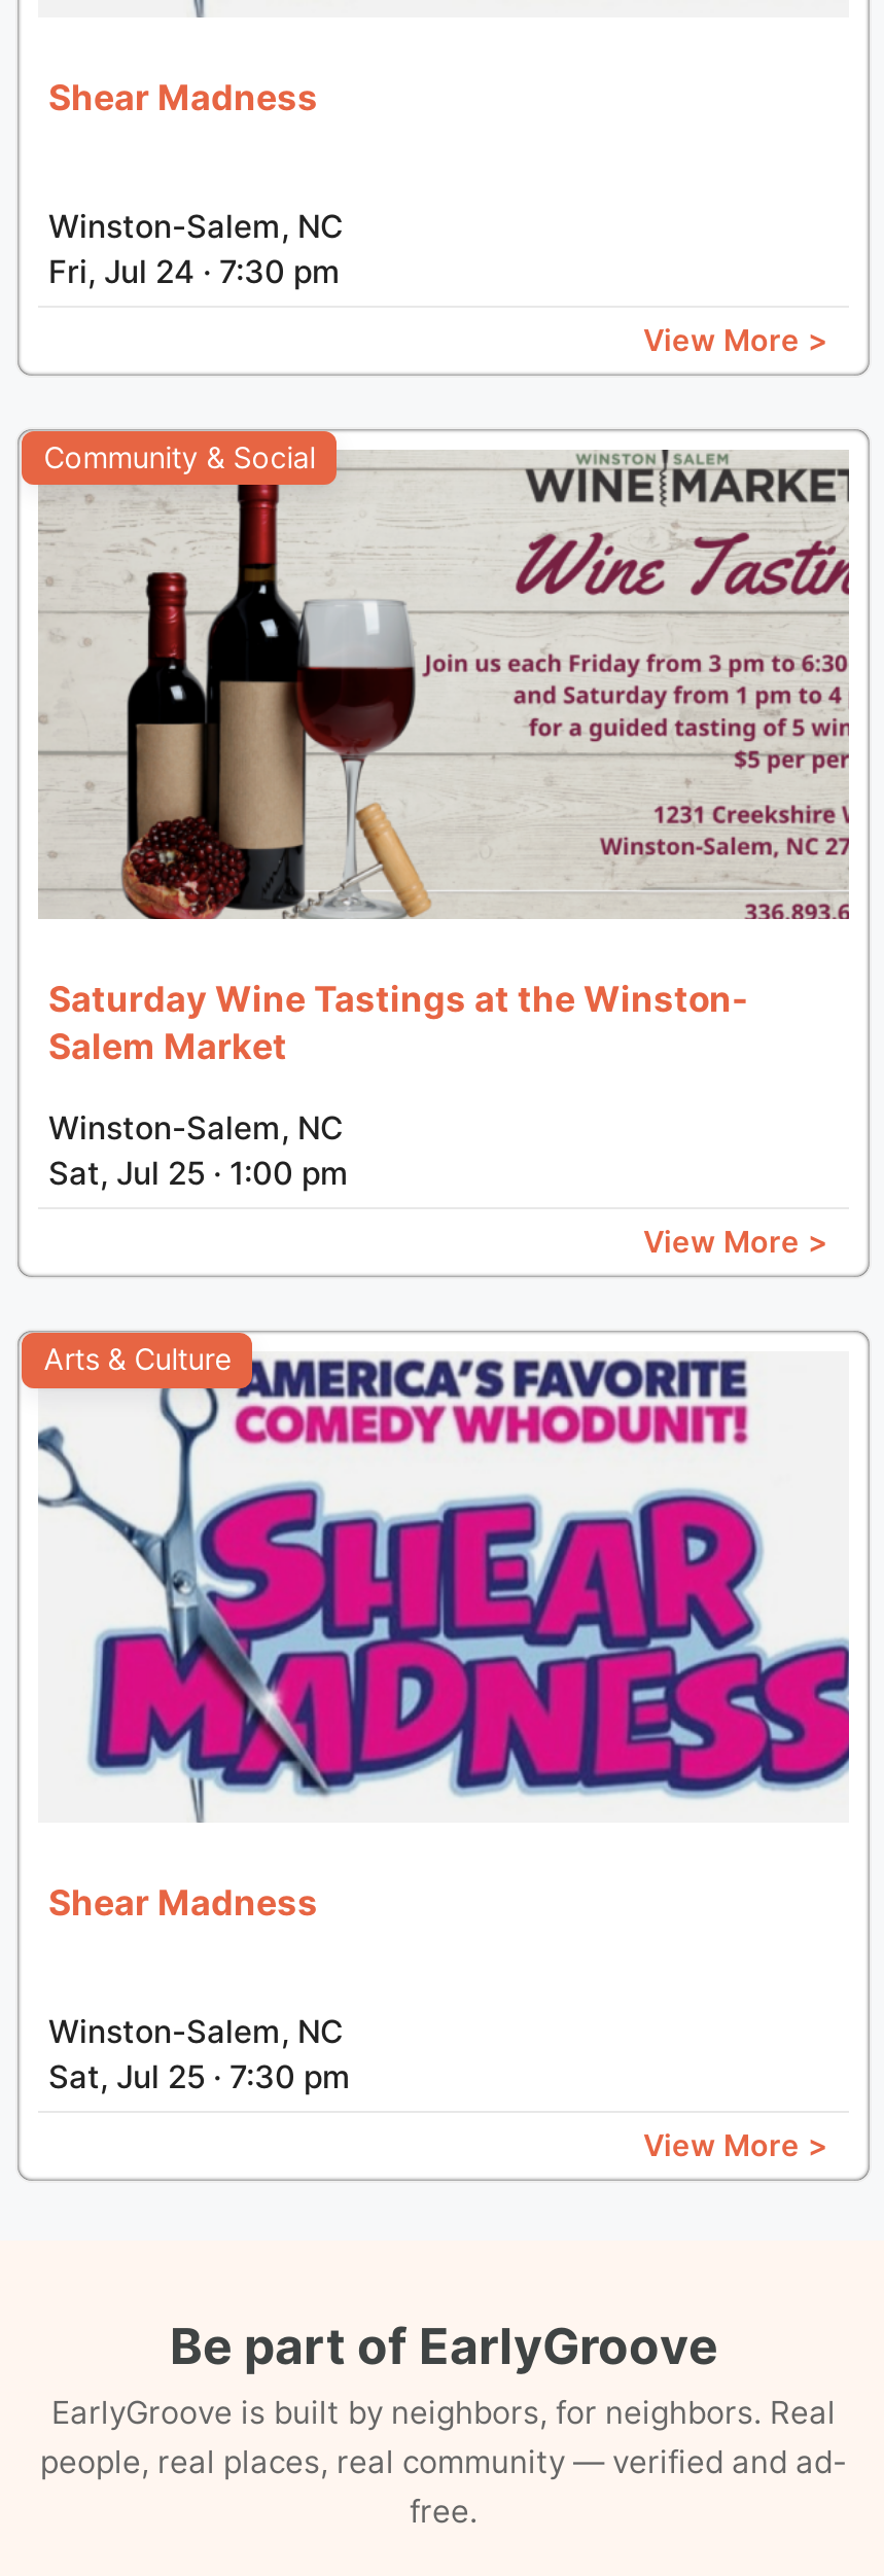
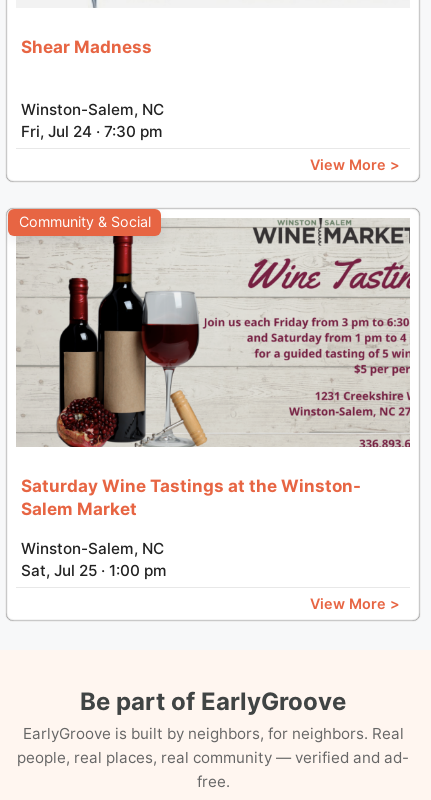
- [image]
- Arts & Culture

- Shear Madness
- Winston-Salem, NC
- Sat, Jul 25 · 7:30 pm
- View More >
